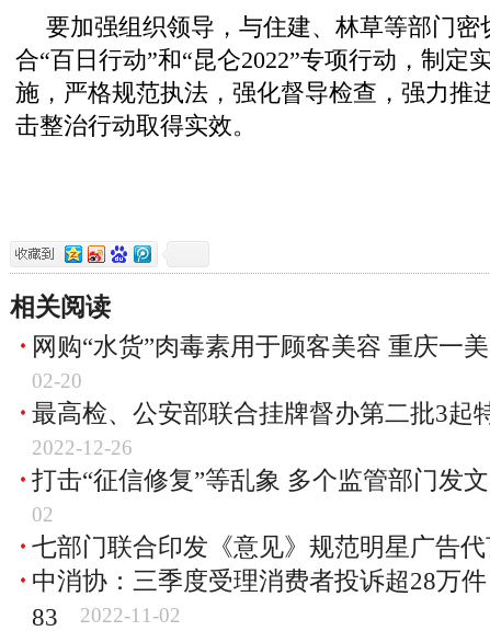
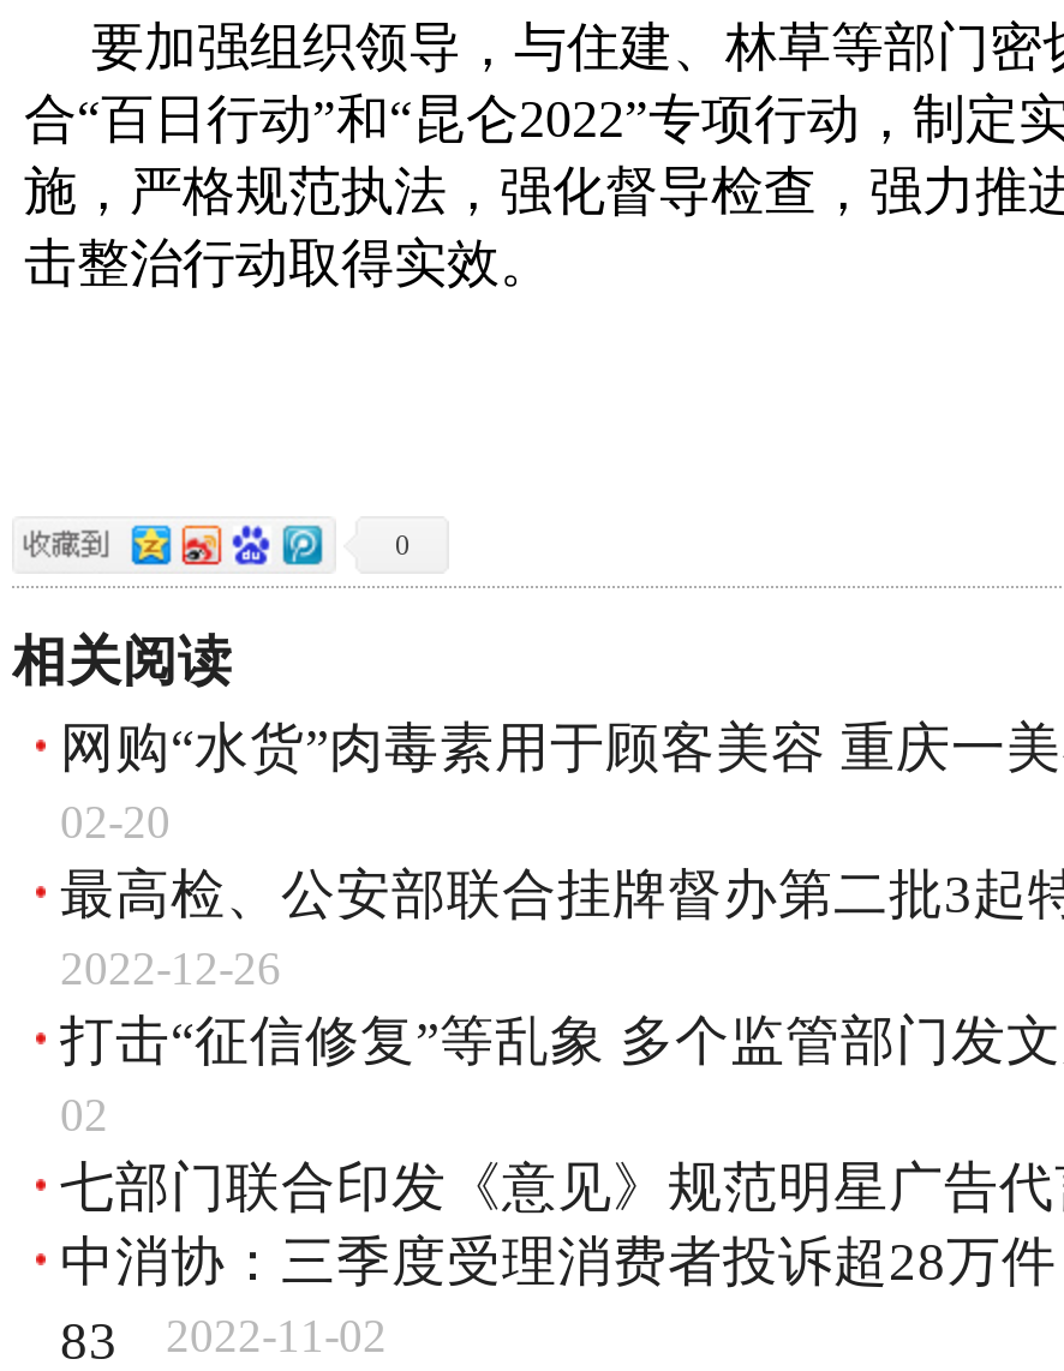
+ 0
